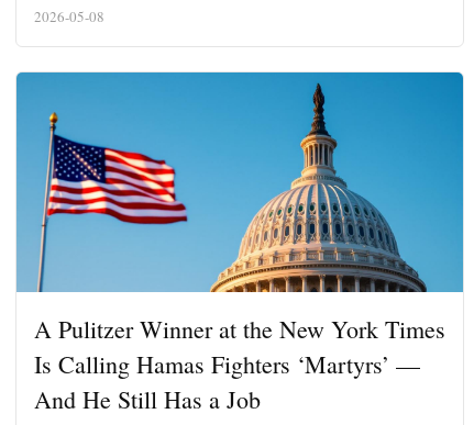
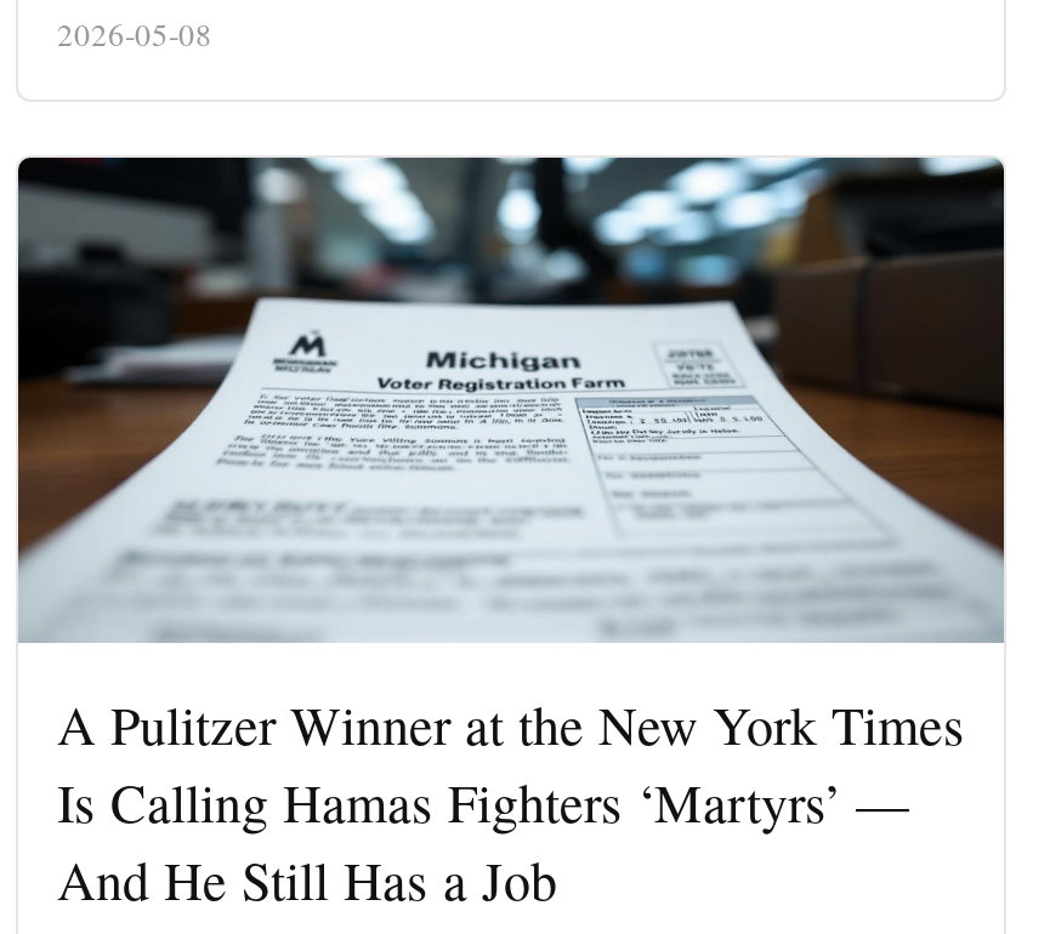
- [image]
+ [image]
